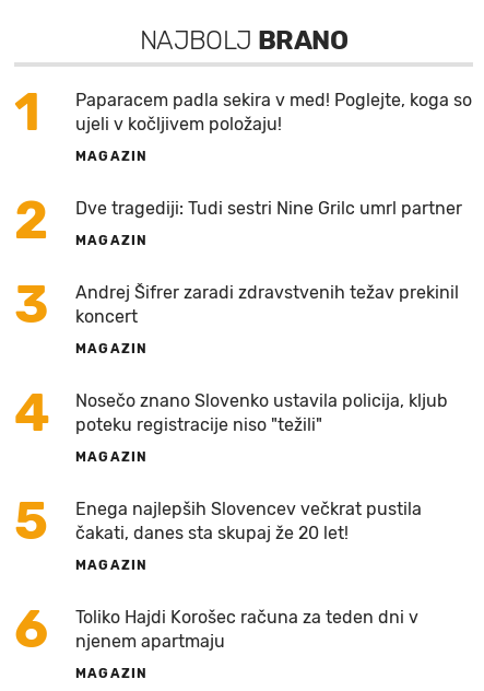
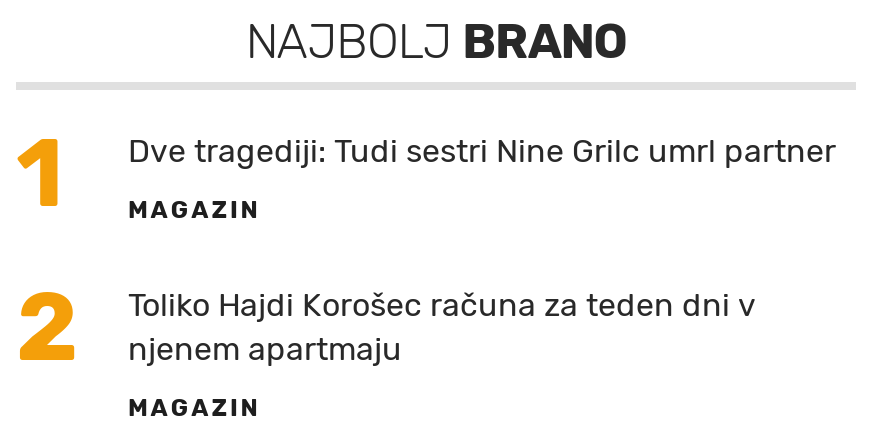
- Paparacem padla sekira v med! Poglejte, koga so
- ujeli v kočljivem položaju!

moved up: Dve tragediji: Tudi sestri Nine Grilc umrl partner

- MAGAZIN
- 3
- Andrej Šifrer zaradi zdravstvenih težav prekinil
- koncert
- MAGAZIN
- 4
- Nosečo znano Slovenko ustavila policija, kljub
- poteku registracije niso "težili"
- MAGAZIN
- 5
- Enega najlepših Slovencev večkrat pustila
- čakati, danes sta skupaj že 20 let!
- MAGAZIN
- 6
